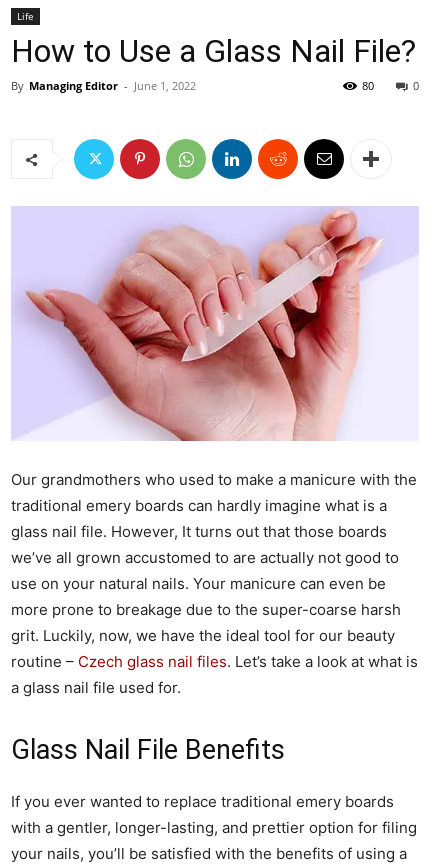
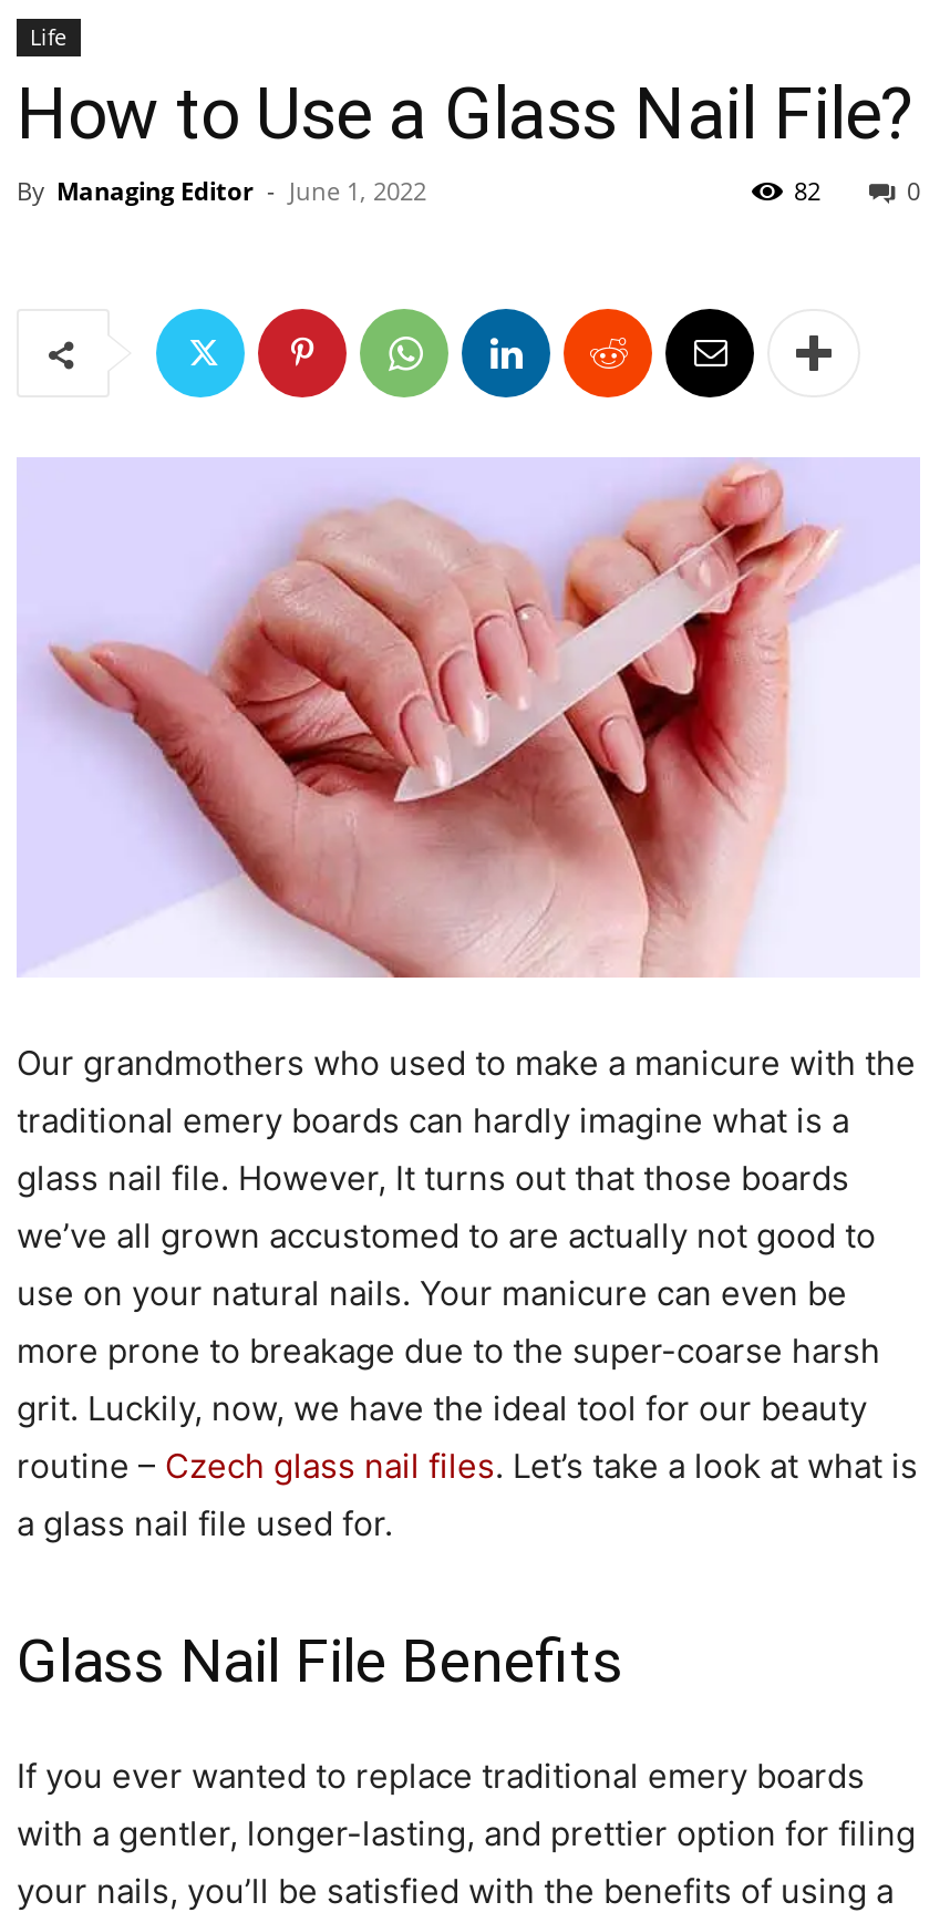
- 80
+ 82
